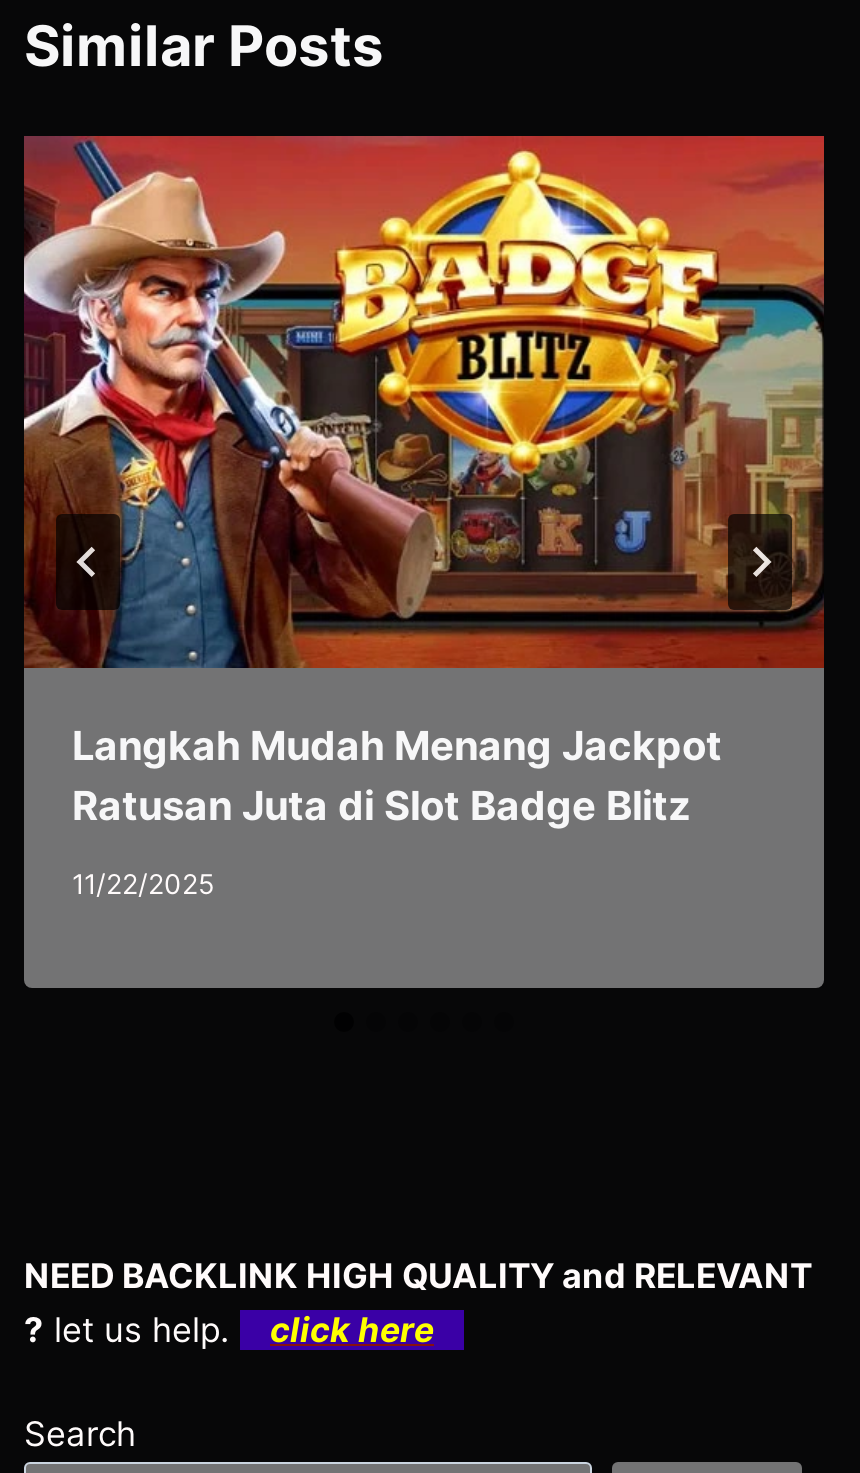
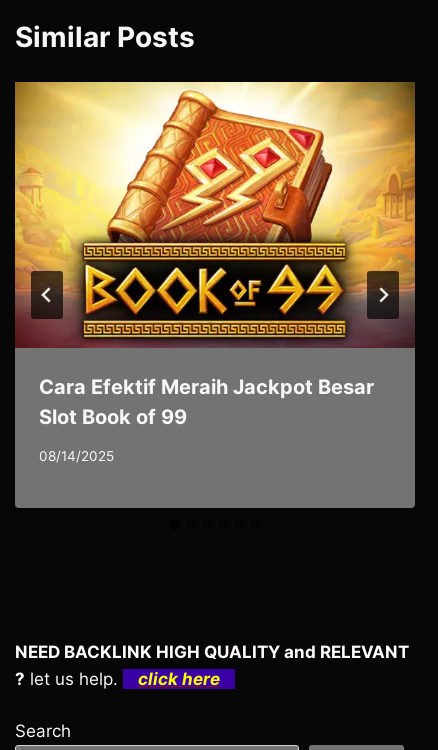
- [image]
- Langkah Mudah Menang Jackpot
- Ratusan Juta di Slot Badge Blitz
+ [image]
+ Cara Efektif Meraih Jackpot Besar
+ Slot Book of 99

- 11/22/2025
+ 08/14/2025
